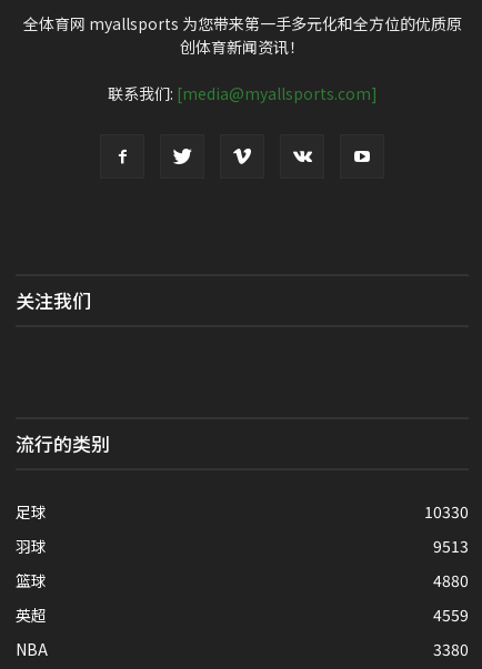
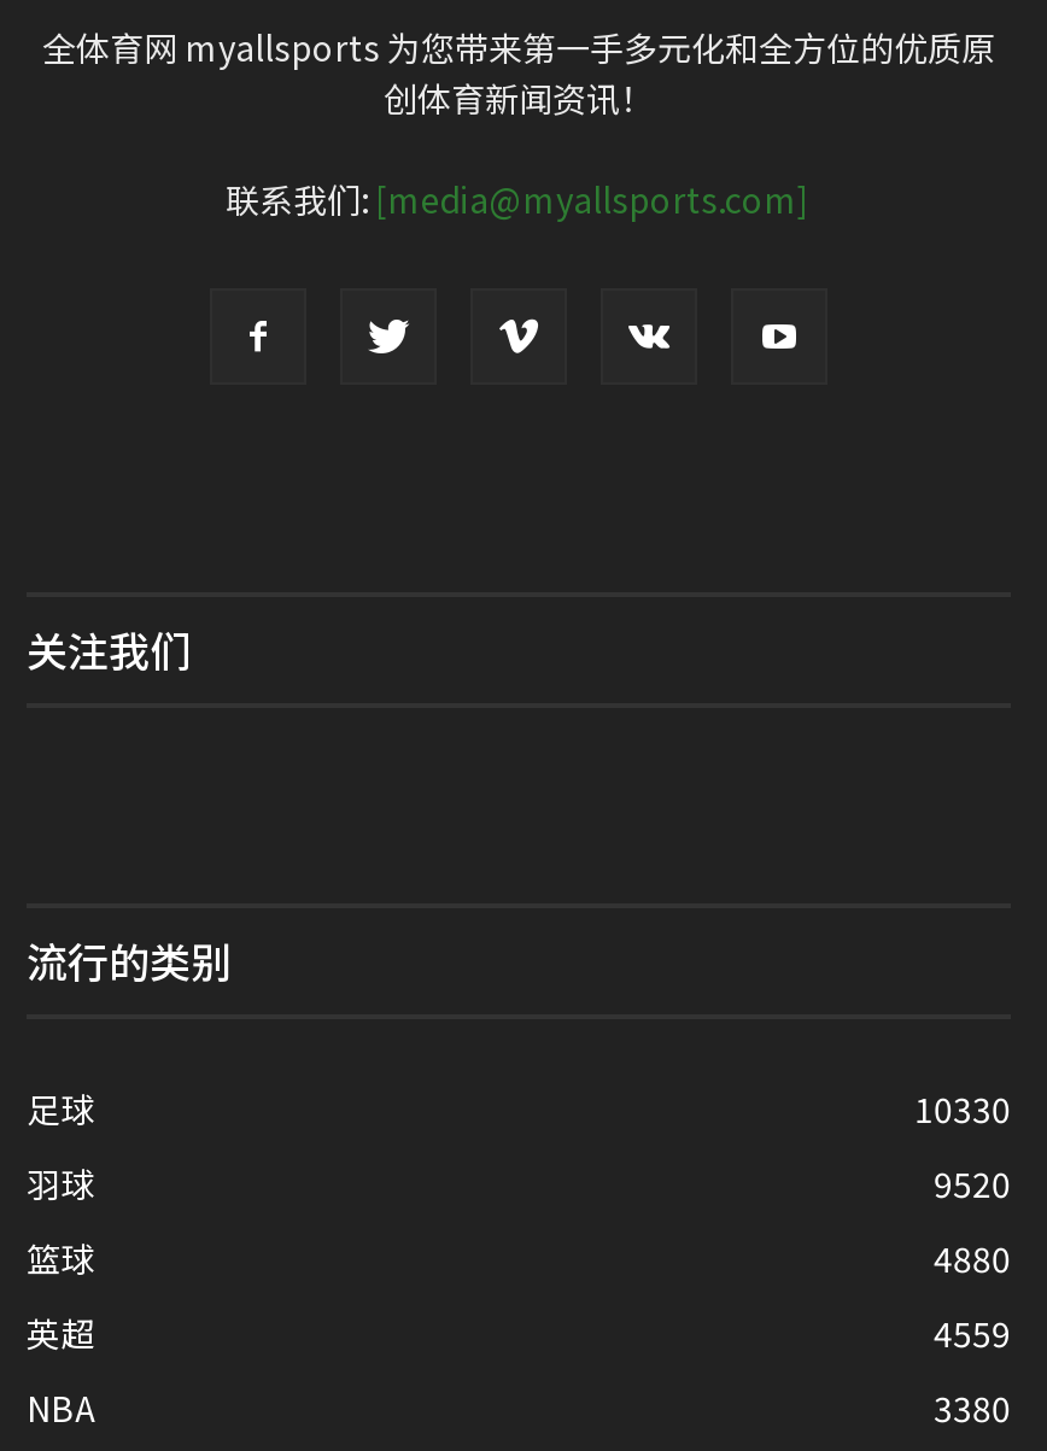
- 9513
+ 9520
